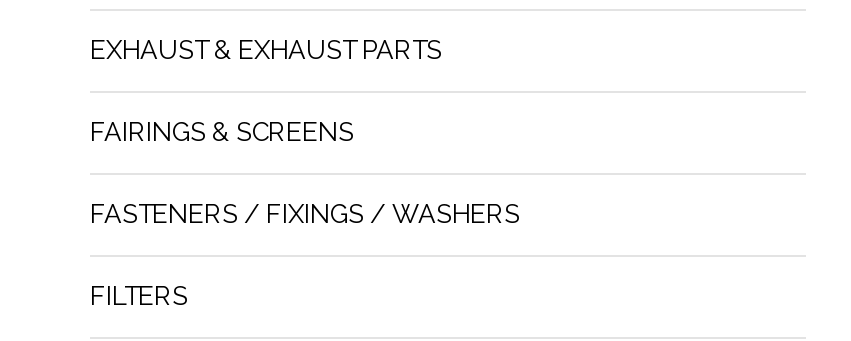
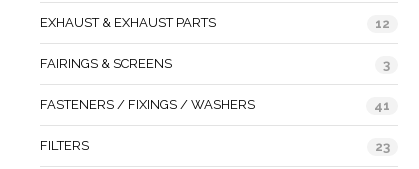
+ 12

+ 3

+ 41

+ 23
